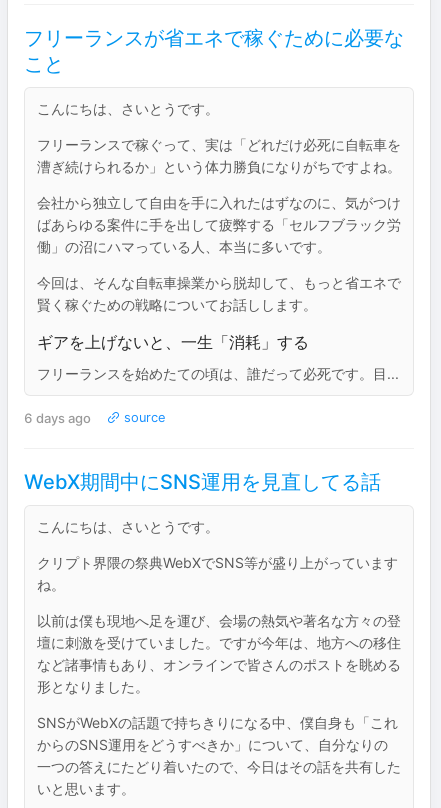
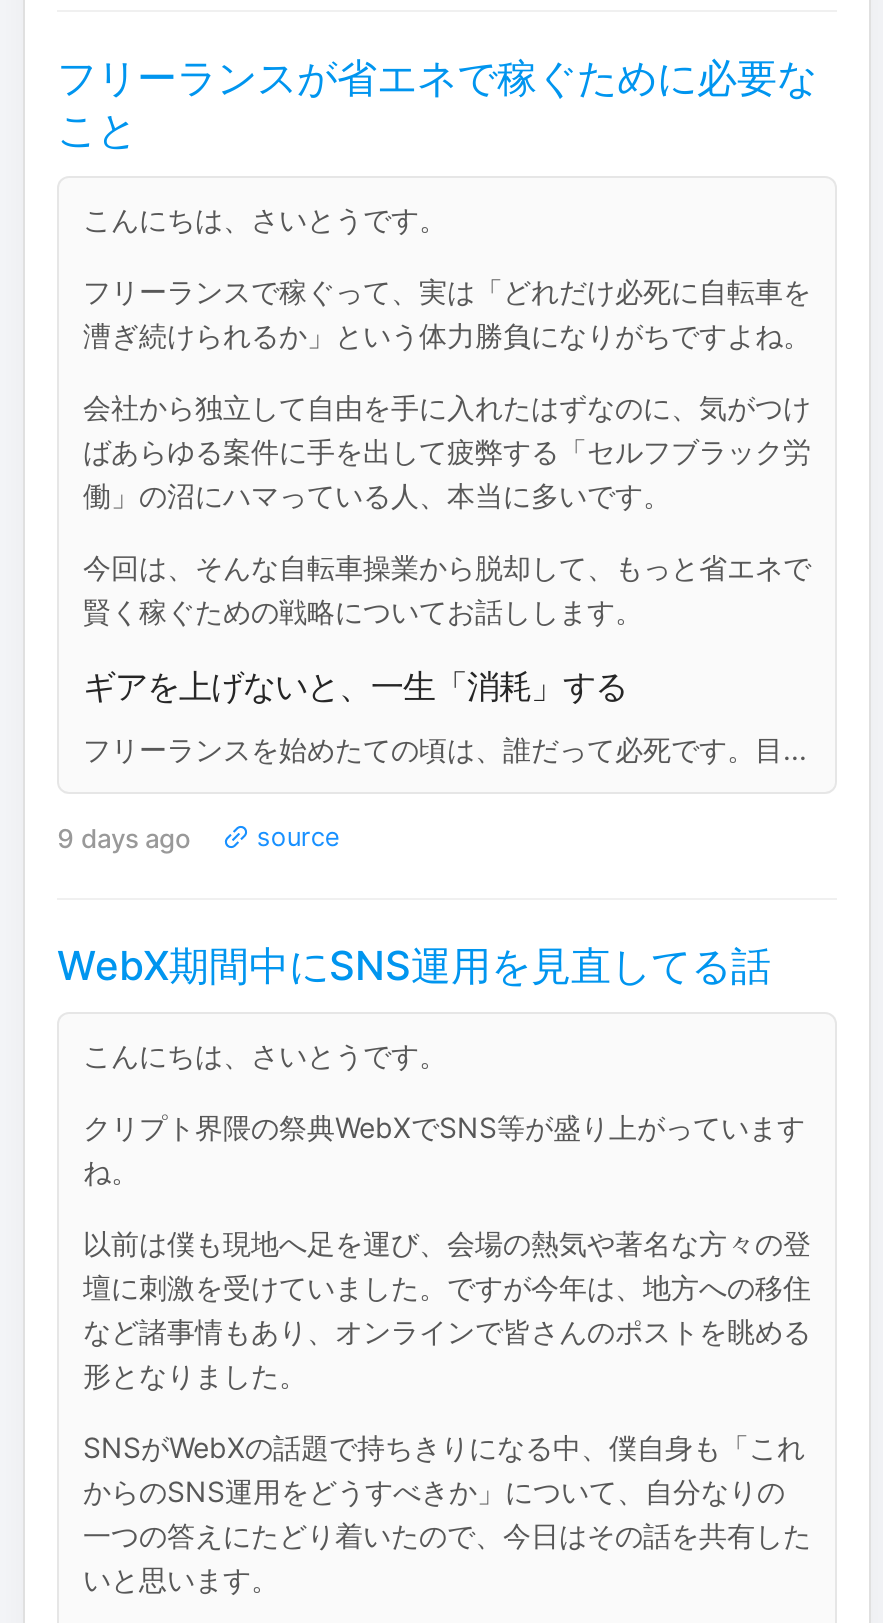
- 6 days ago source
+ 9 days ago source
